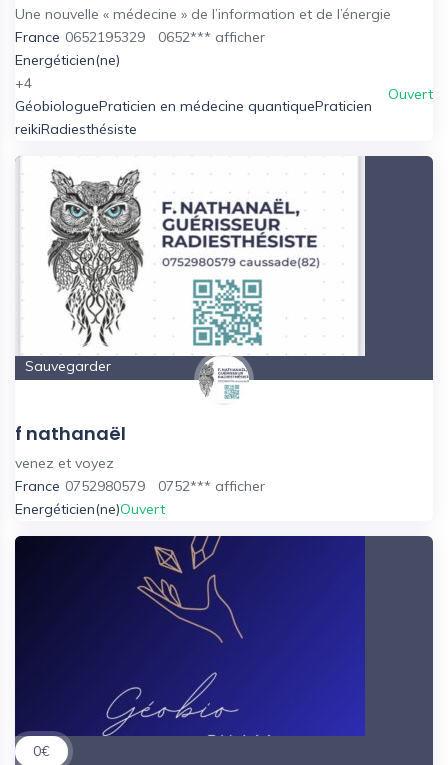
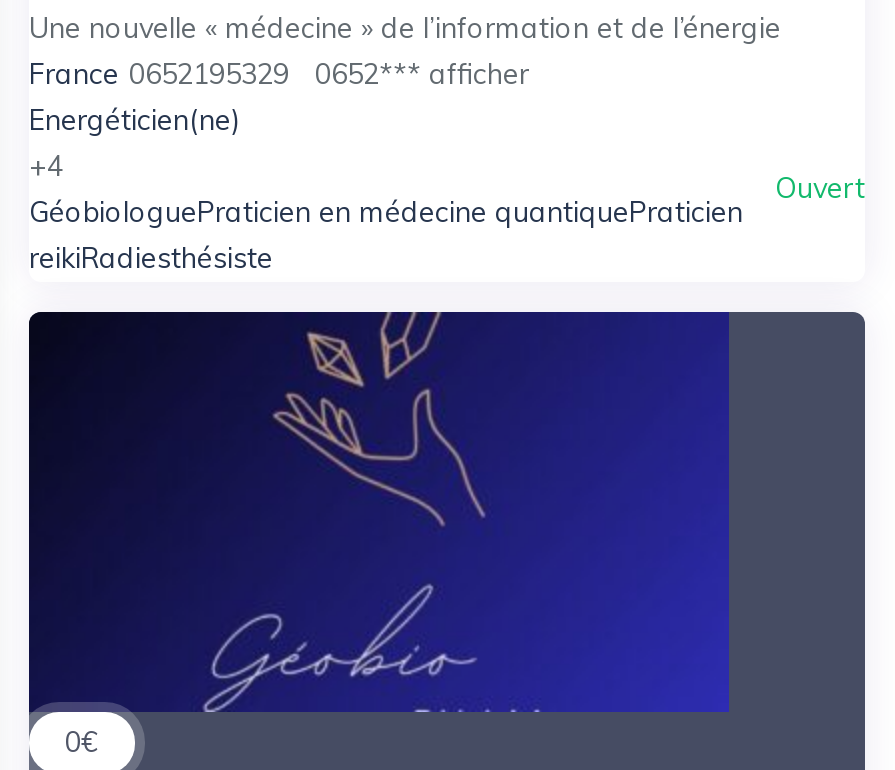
- [image]
- Sauvegarder
- f nathanaël
- venez et voyez
- France 0752980579 0752*** afficher
- Energéticien(ne)Ouvert
